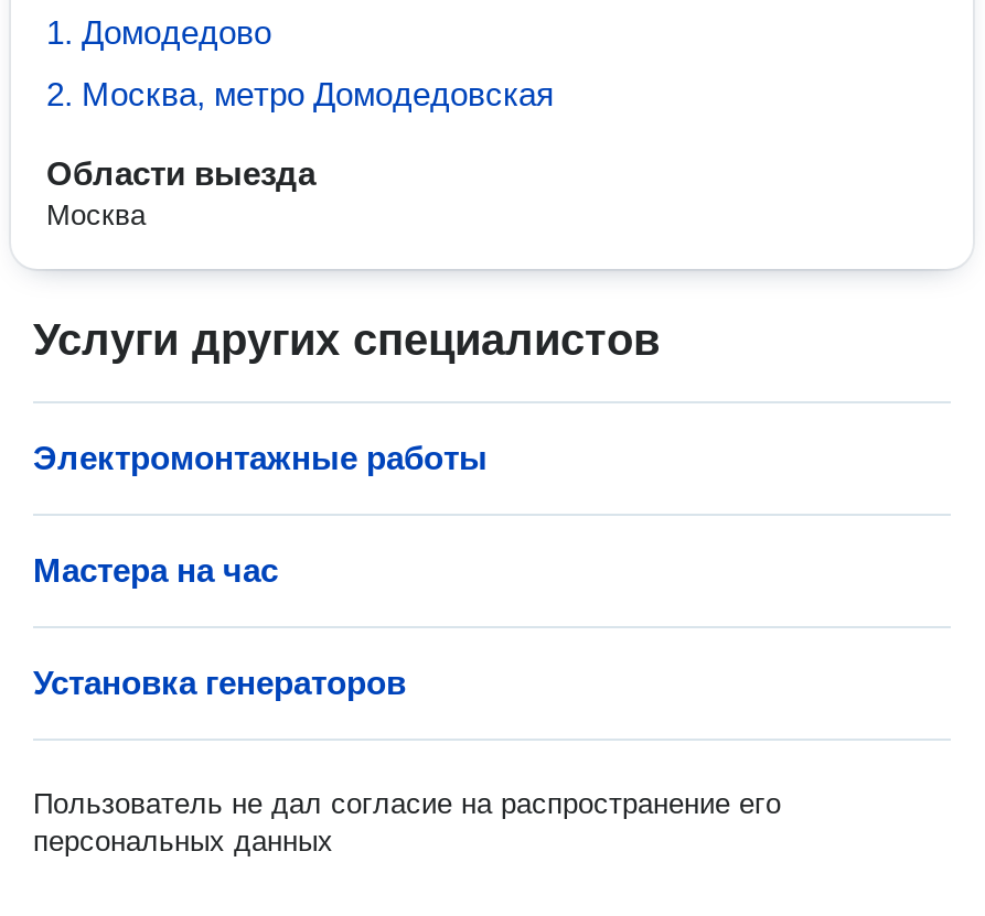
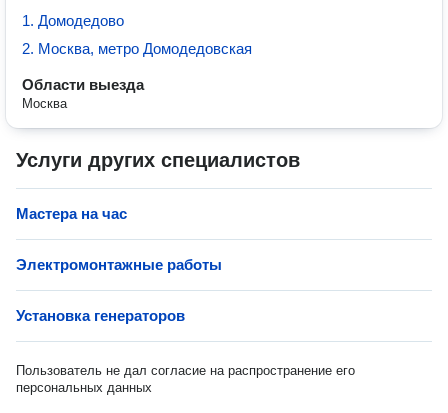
moved down: Электромонтажные работы

moved up: Мастера на час
